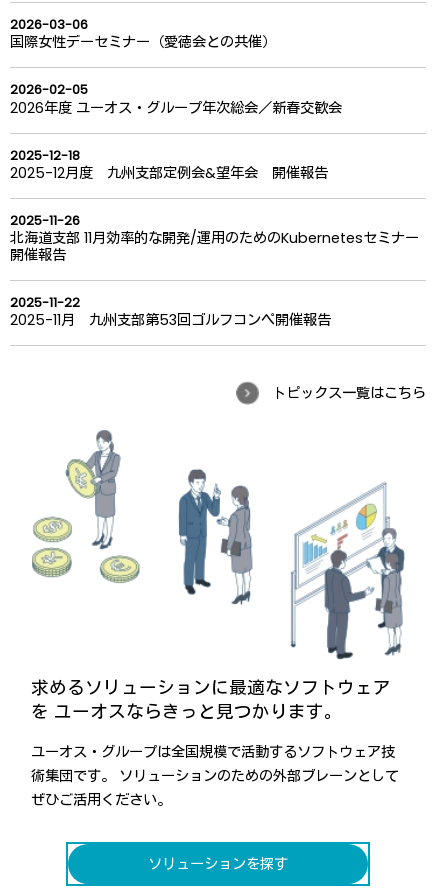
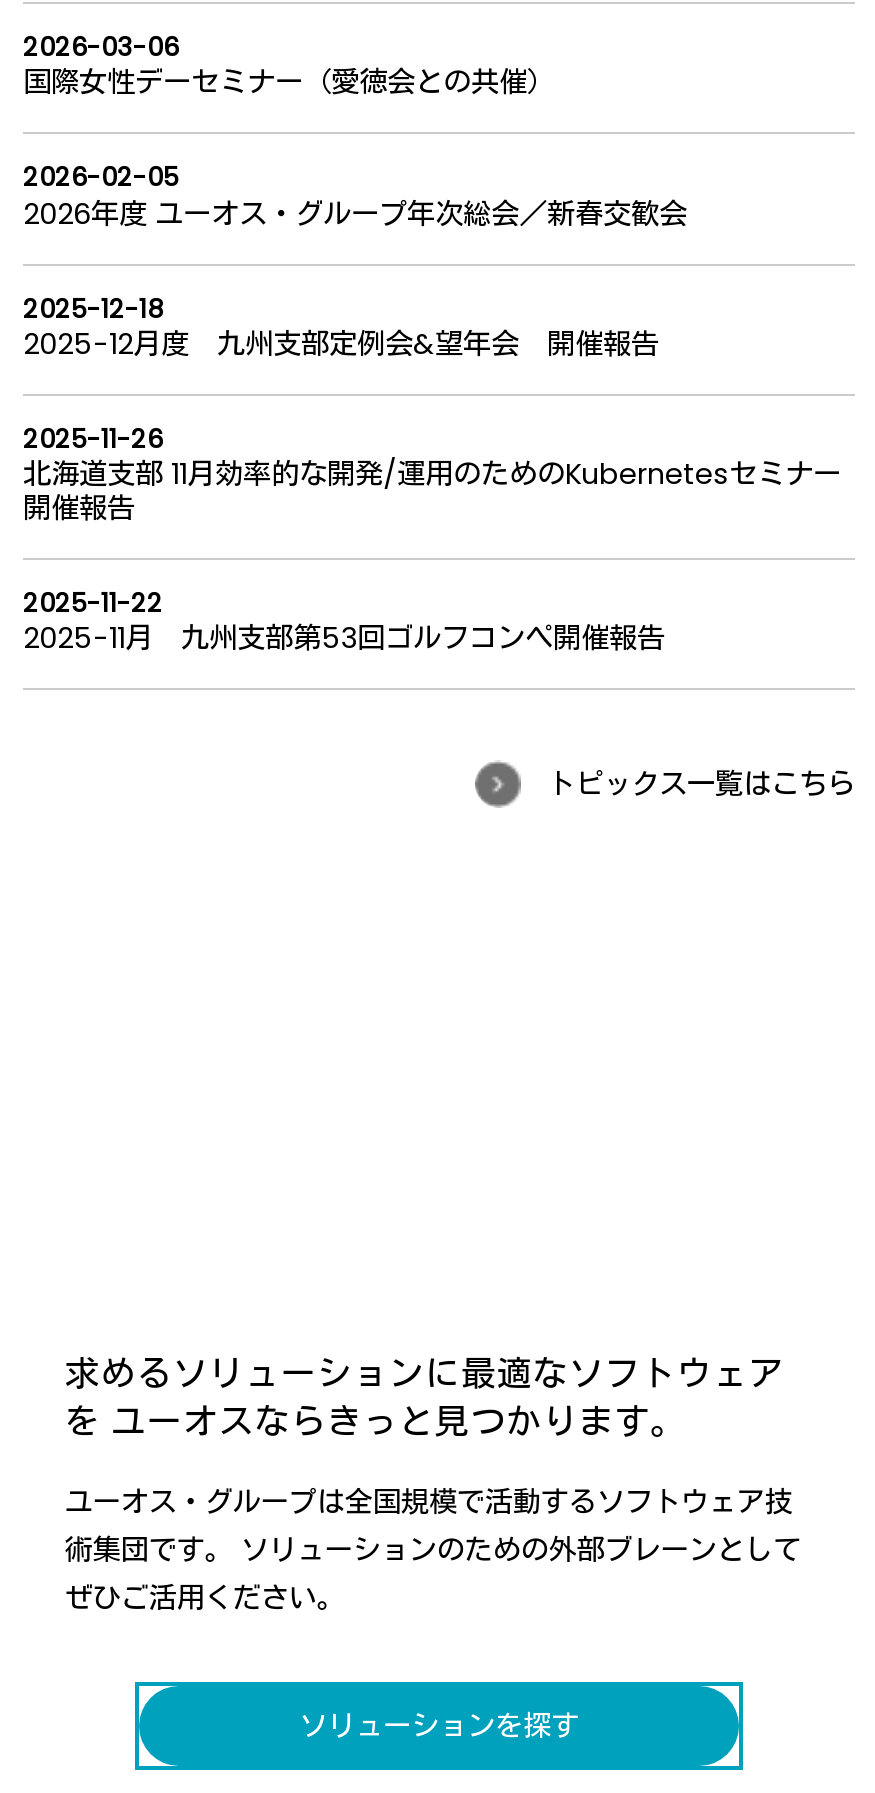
- [image]

- [image]

- [image]
